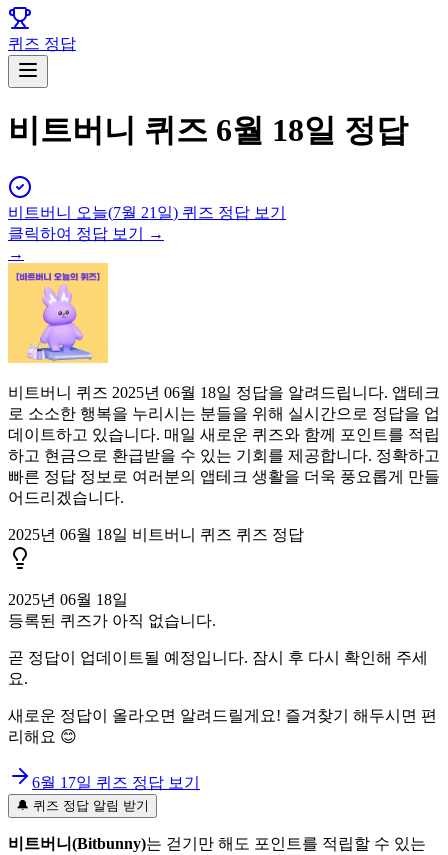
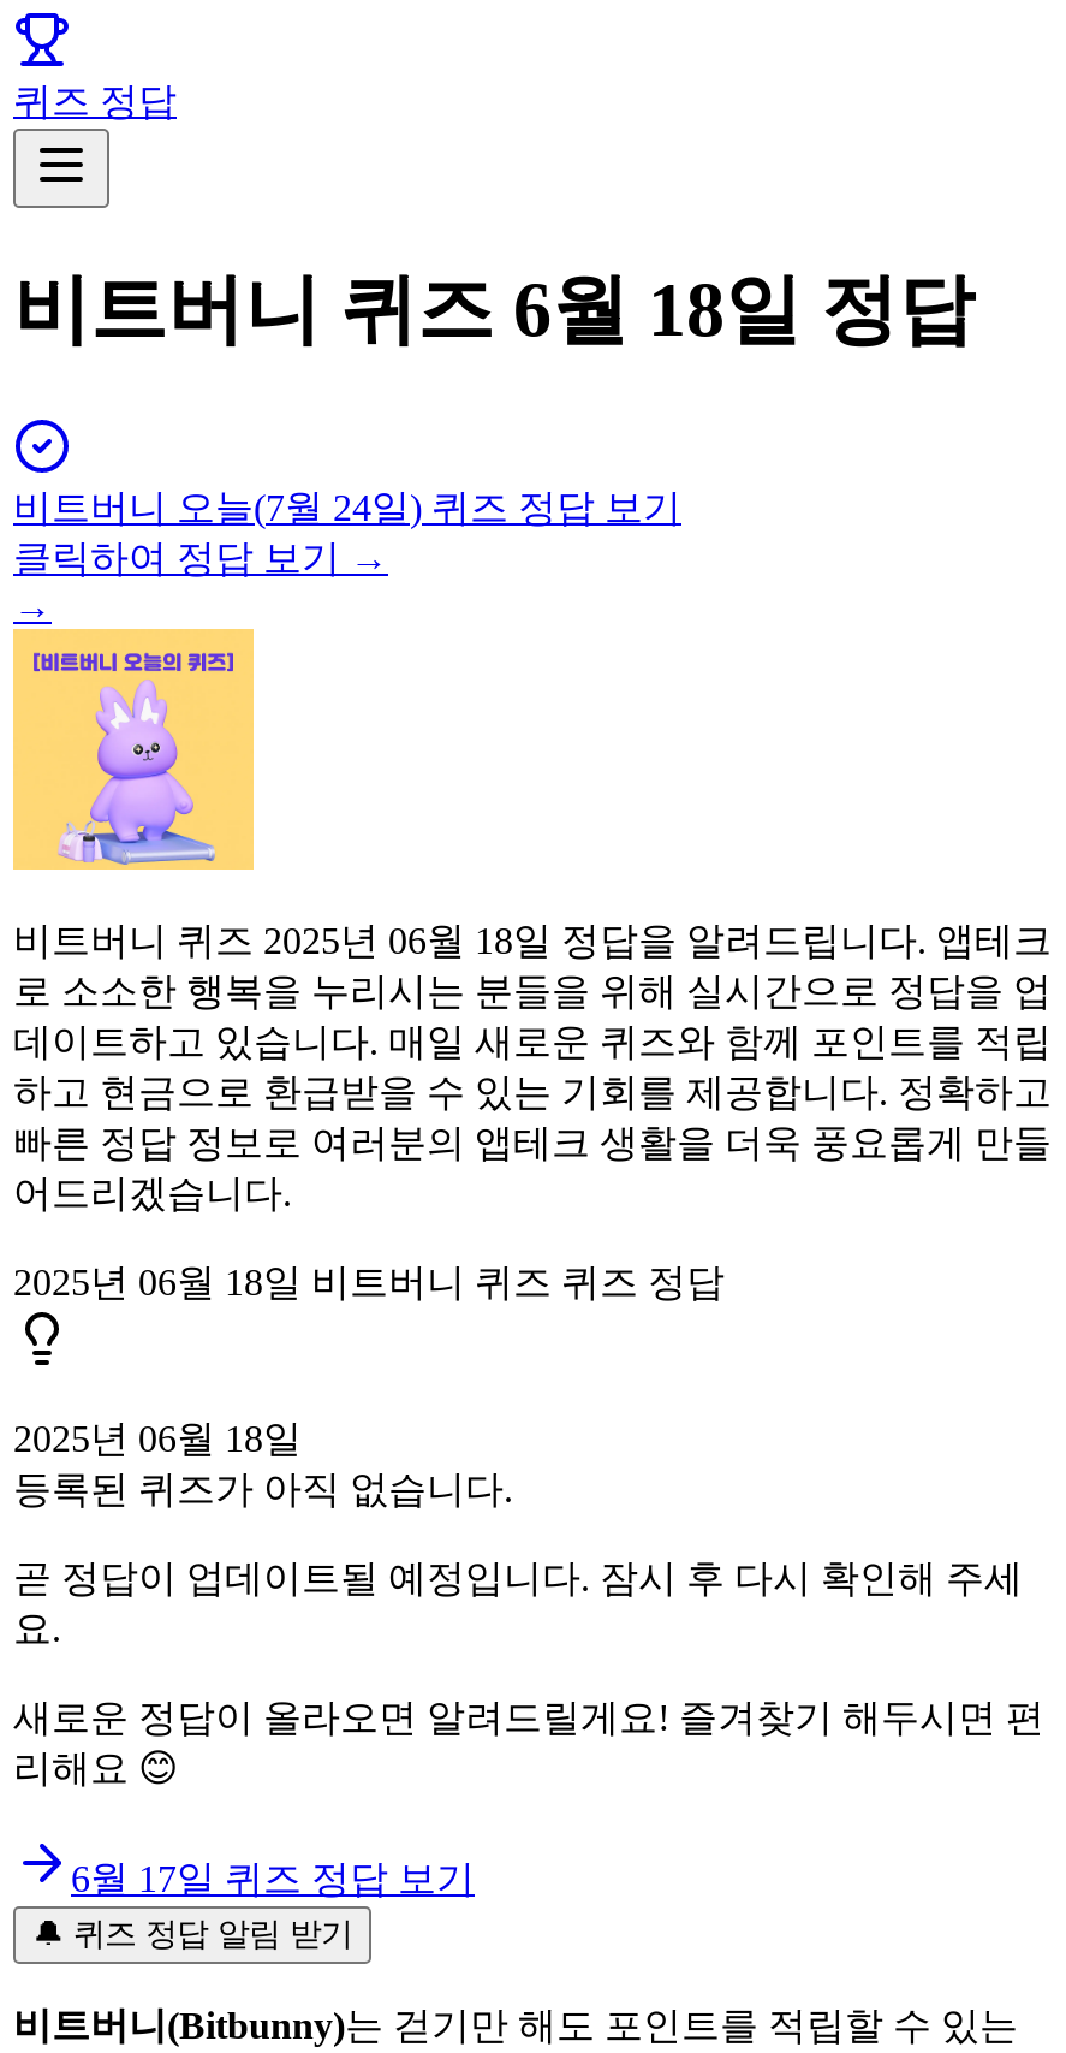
- 비트버니 오늘(7월 21일) 퀴즈 정답 보기
+ 비트버니 오늘(7월 24일) 퀴즈 정답 보기
